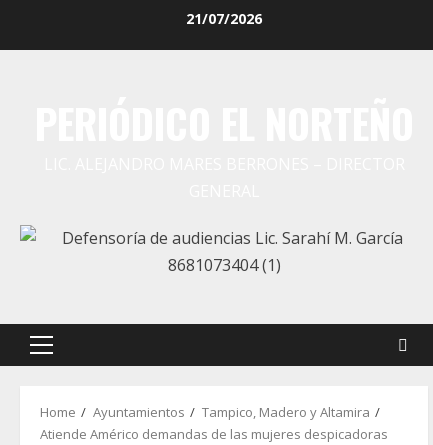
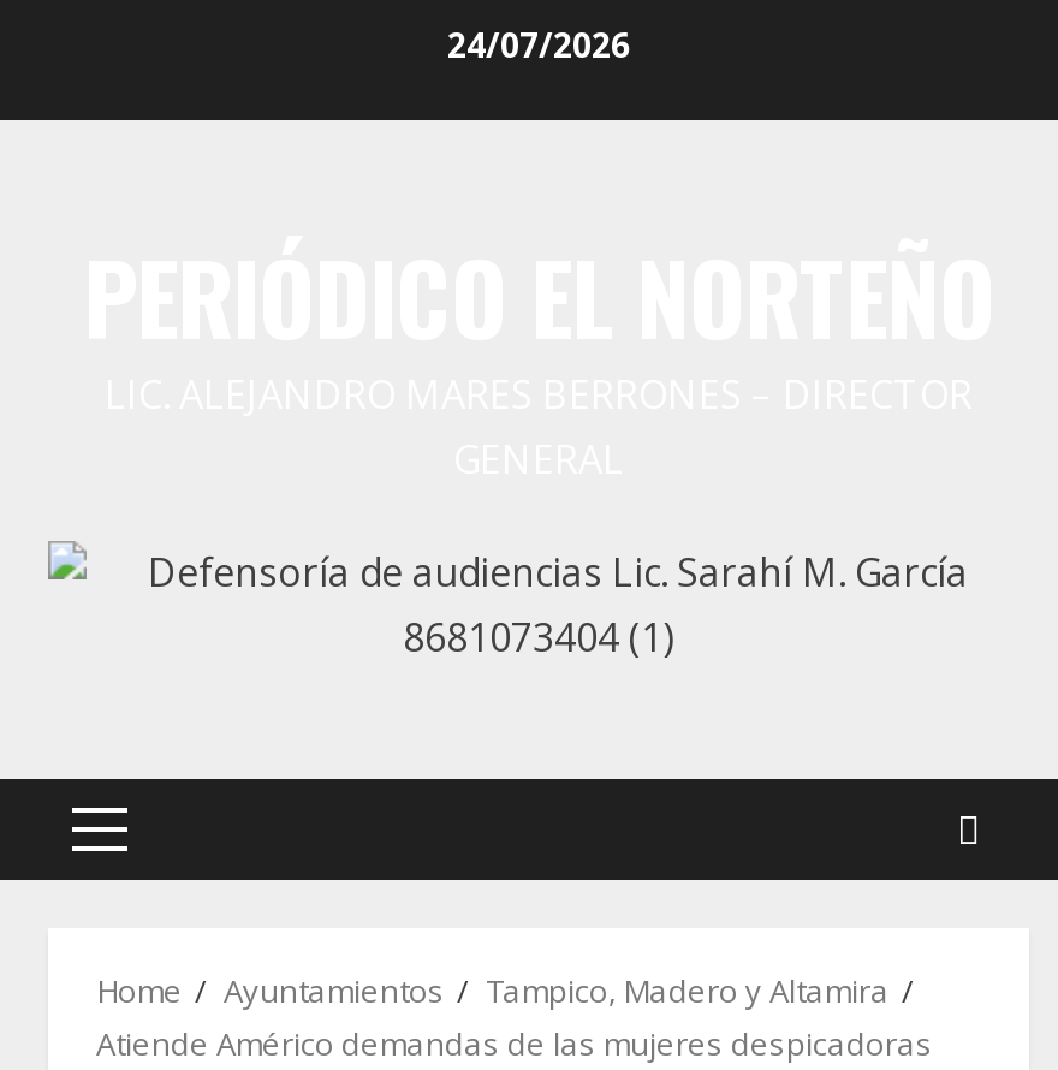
- 21/07/2026
+ 24/07/2026
